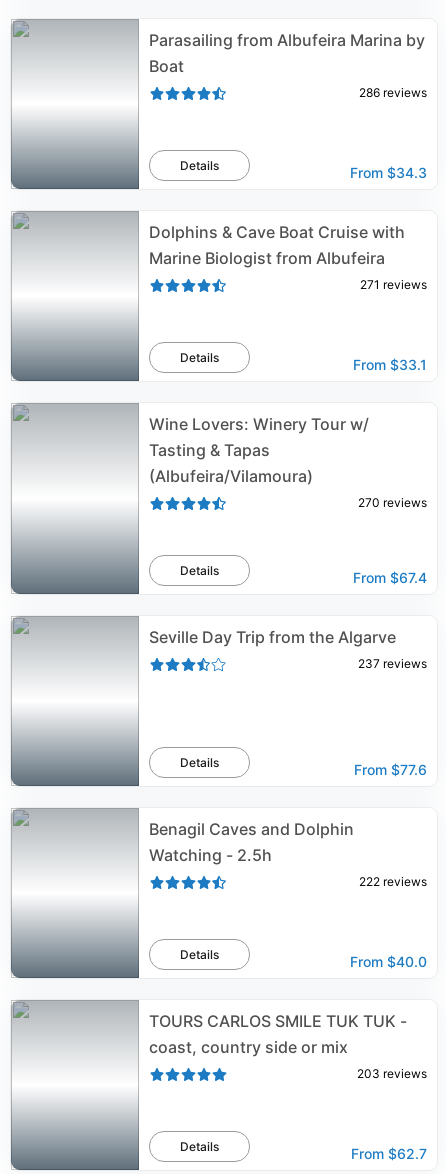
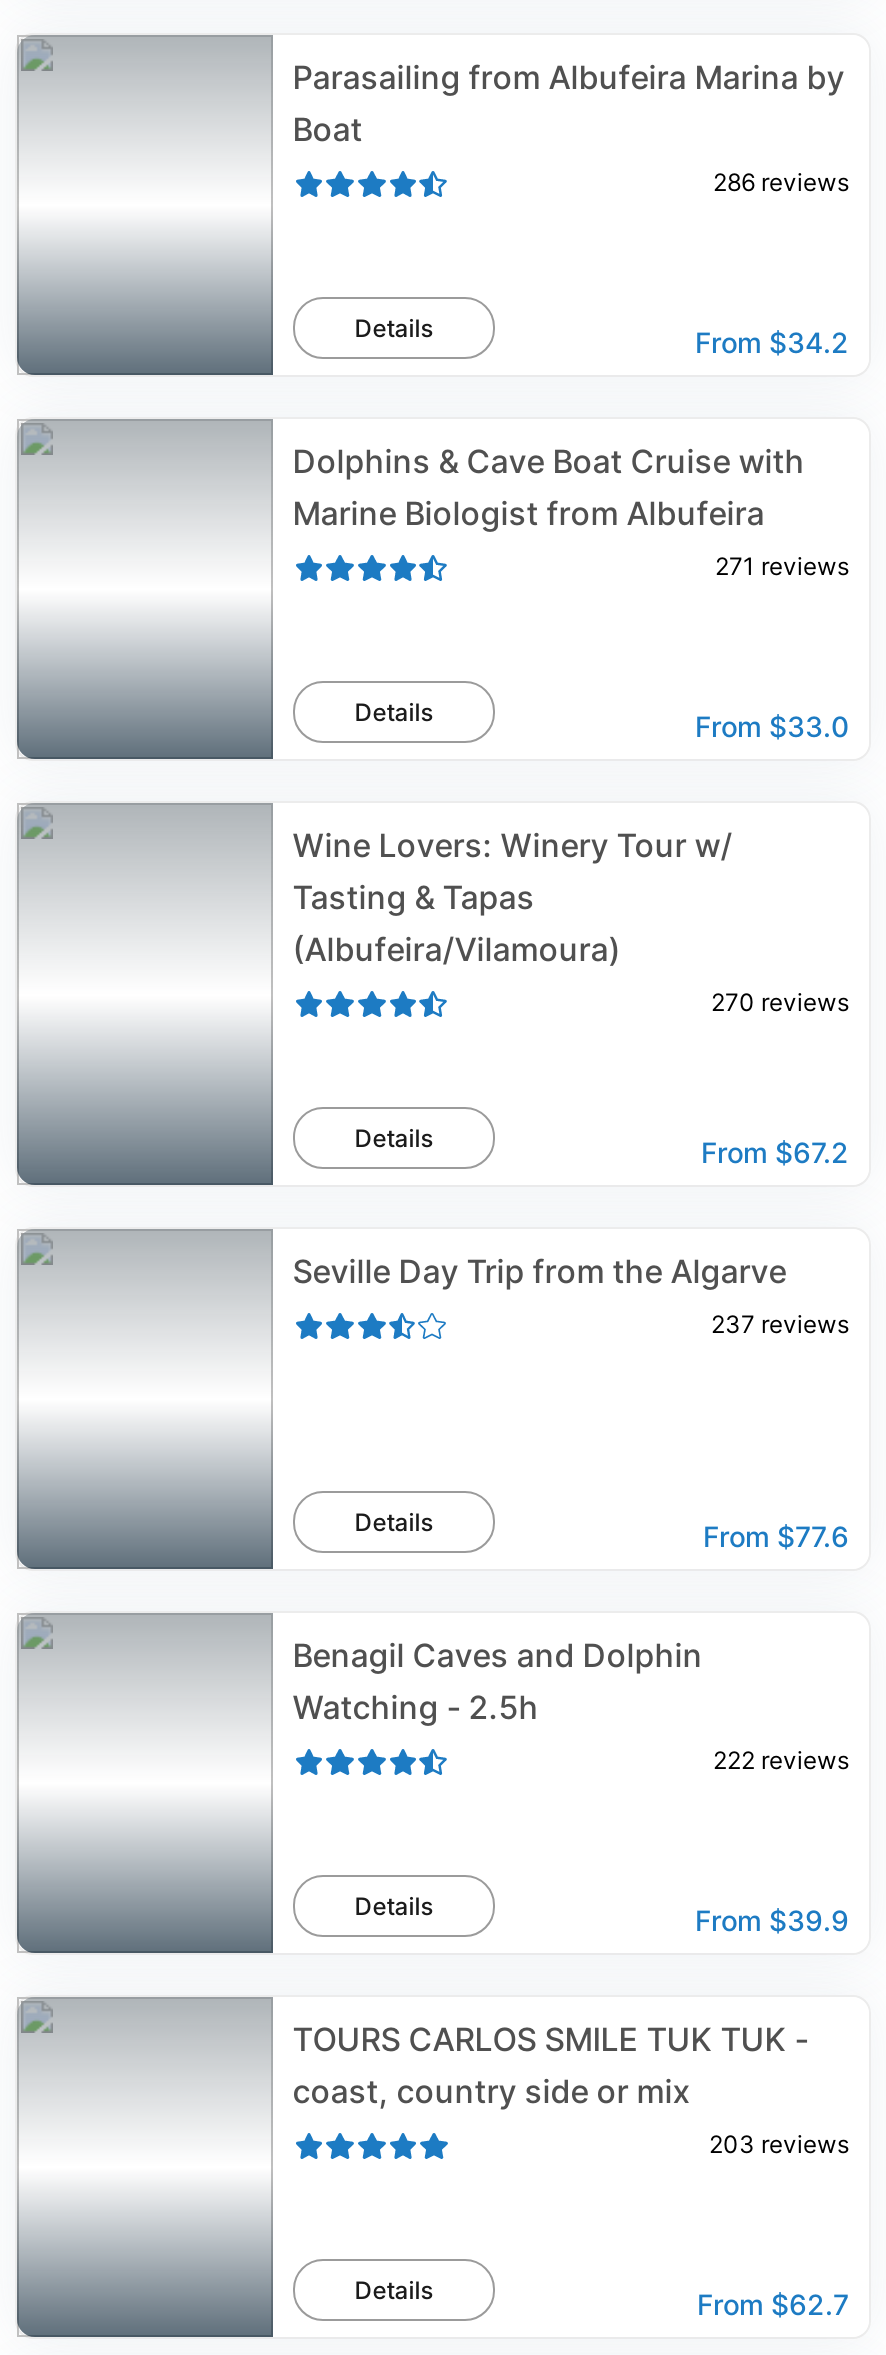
- From $34.3
+ From $34.2

- From $33.1
+ From $33.0

- From $67.4
+ From $67.2

- From $40.0
+ From $39.9
